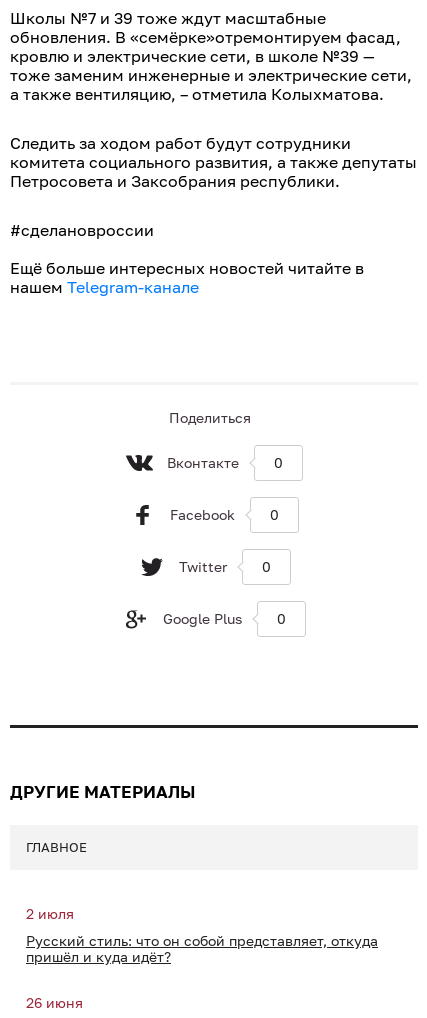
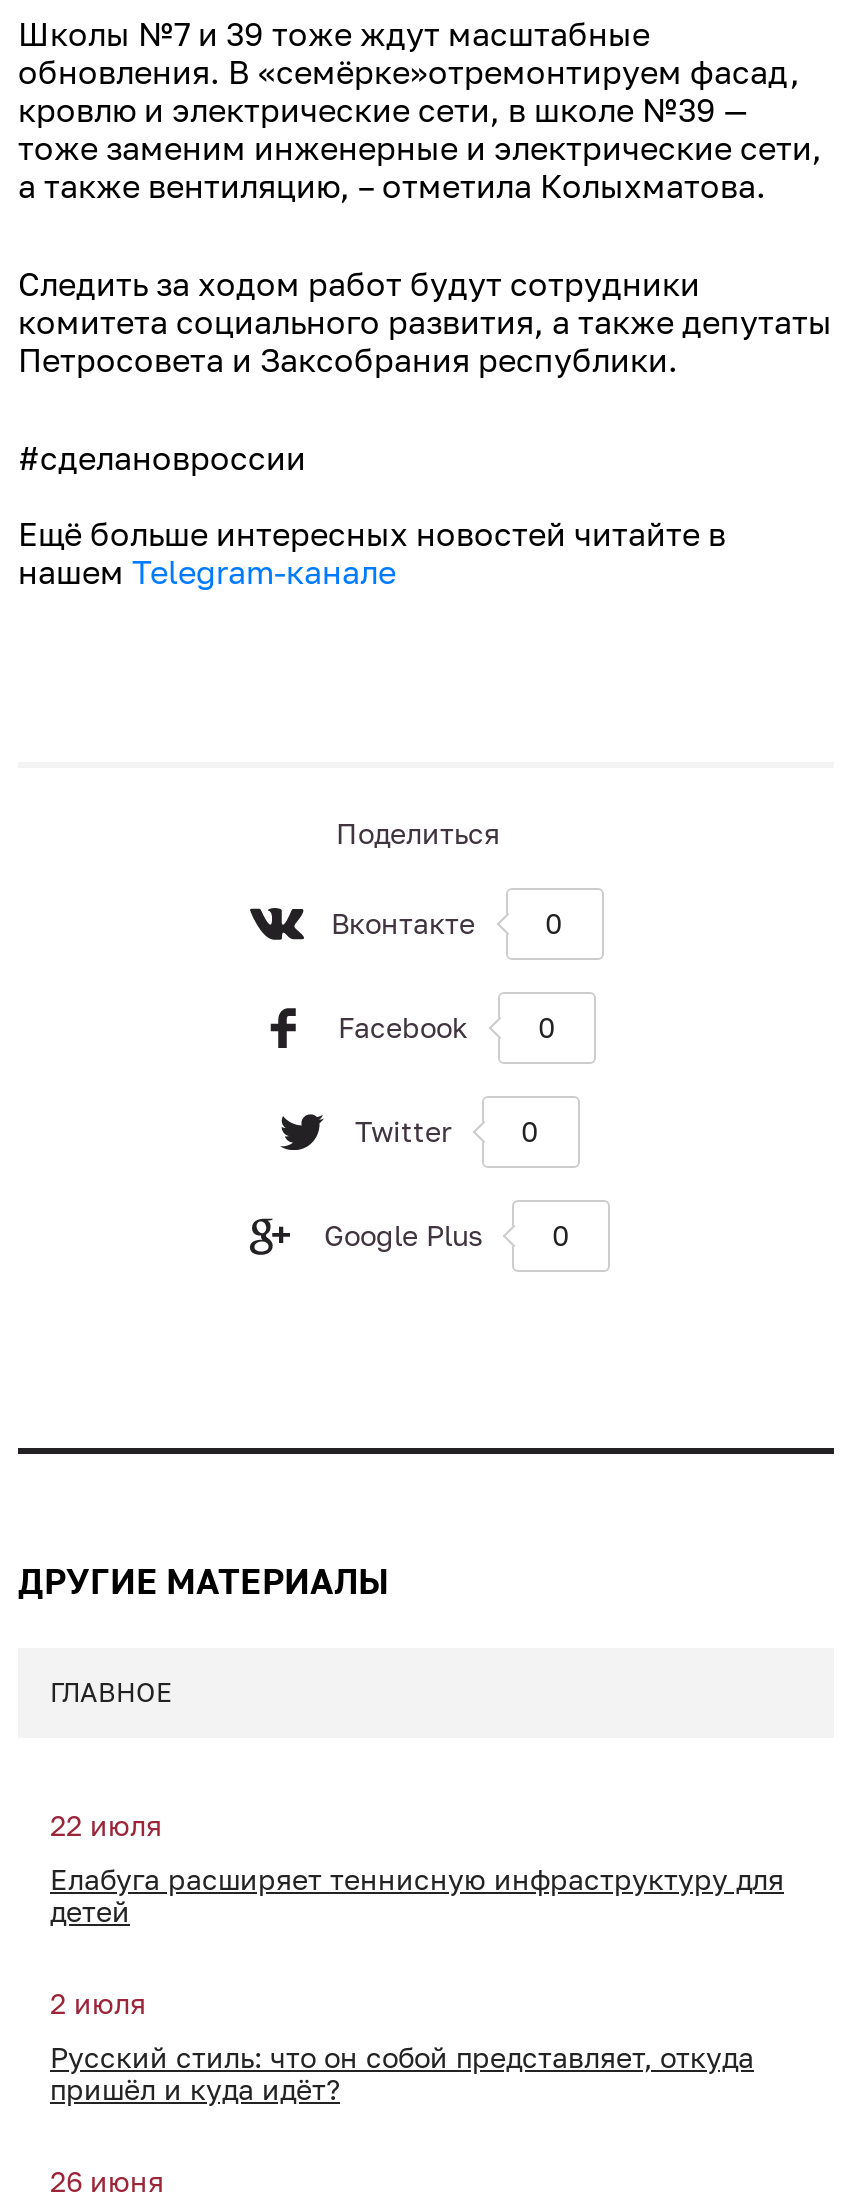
+ 22 июля
+ Елабуга расширяет теннисную инфраструктуру для
+ детей
